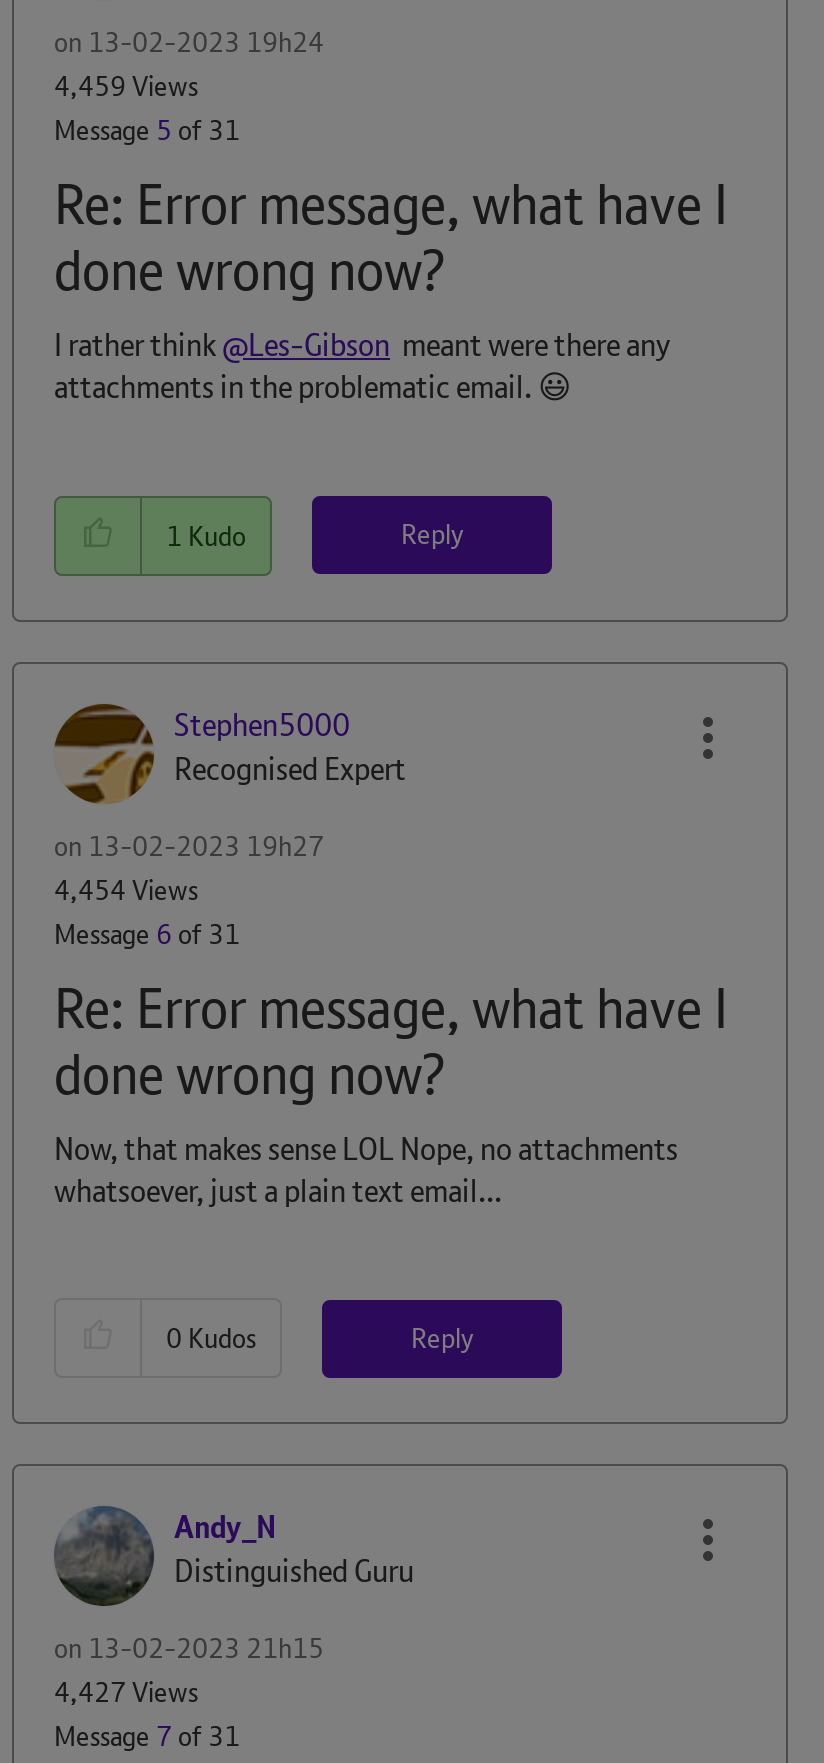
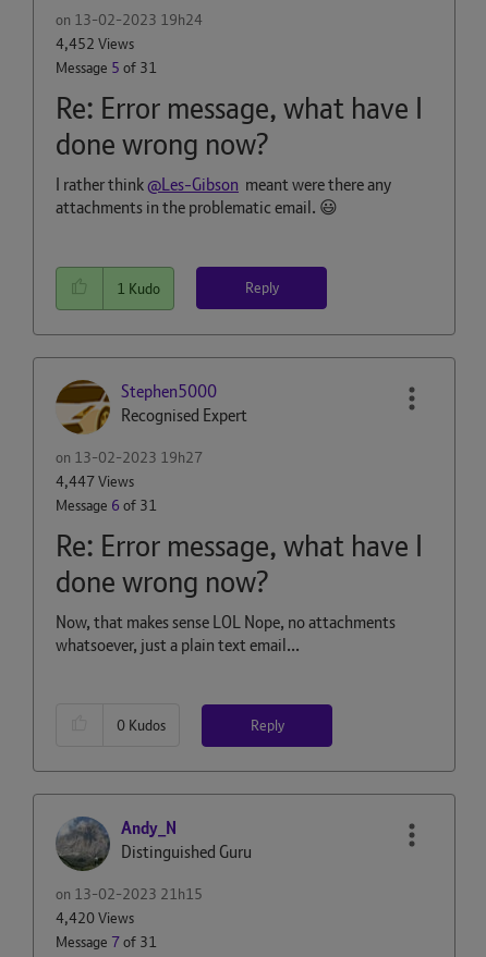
- 4,459 Views
+ 4,452 Views

- 4,454 Views
+ 4,447 Views

- 4,427 Views
+ 4,420 Views
